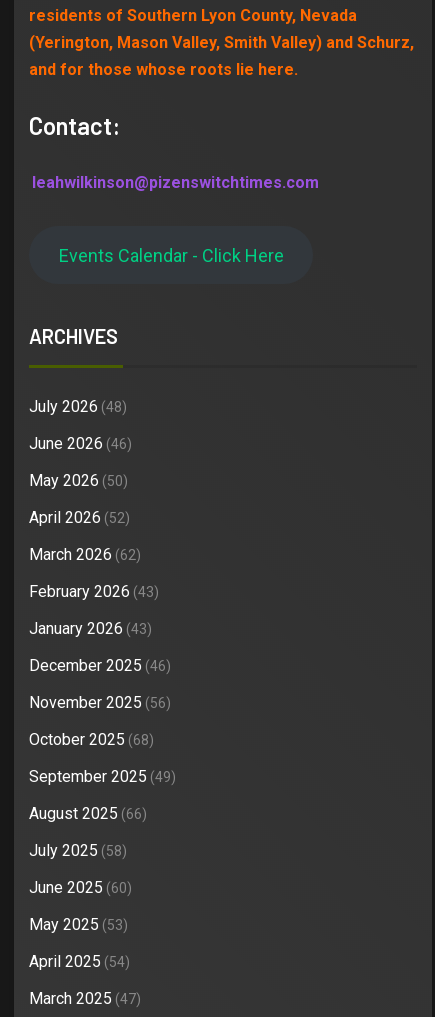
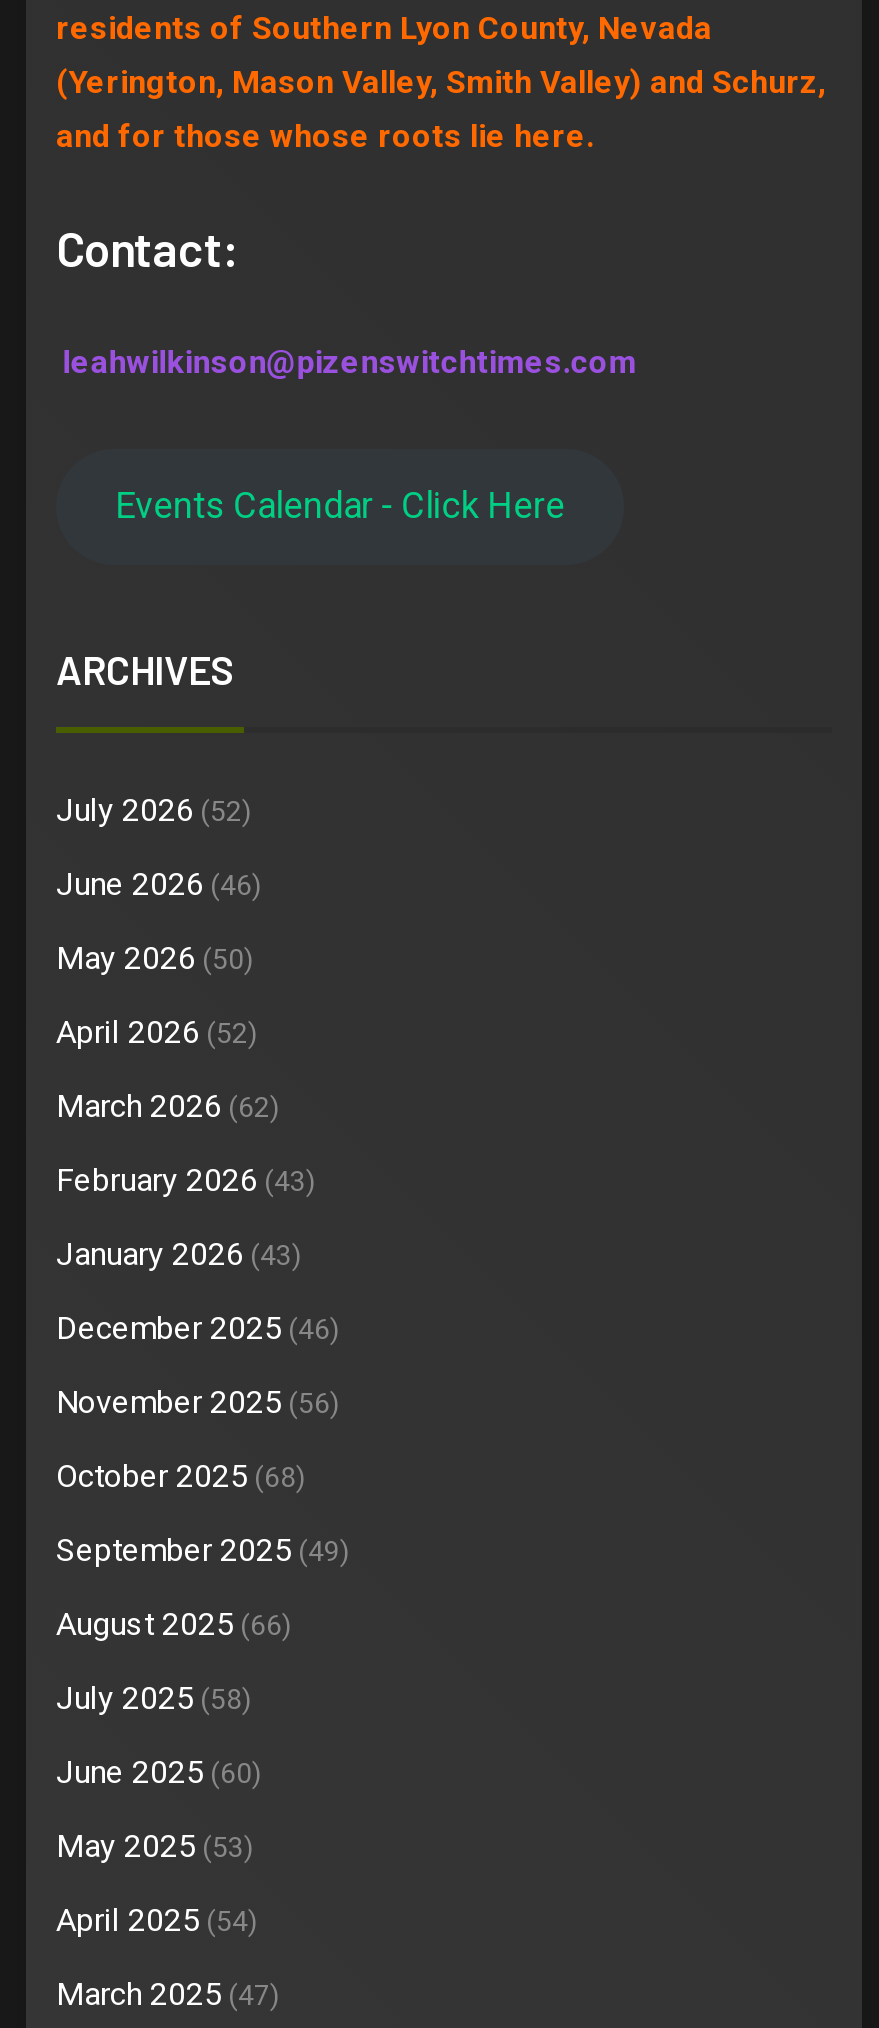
- July 2026 (48)
+ July 2026 (52)
